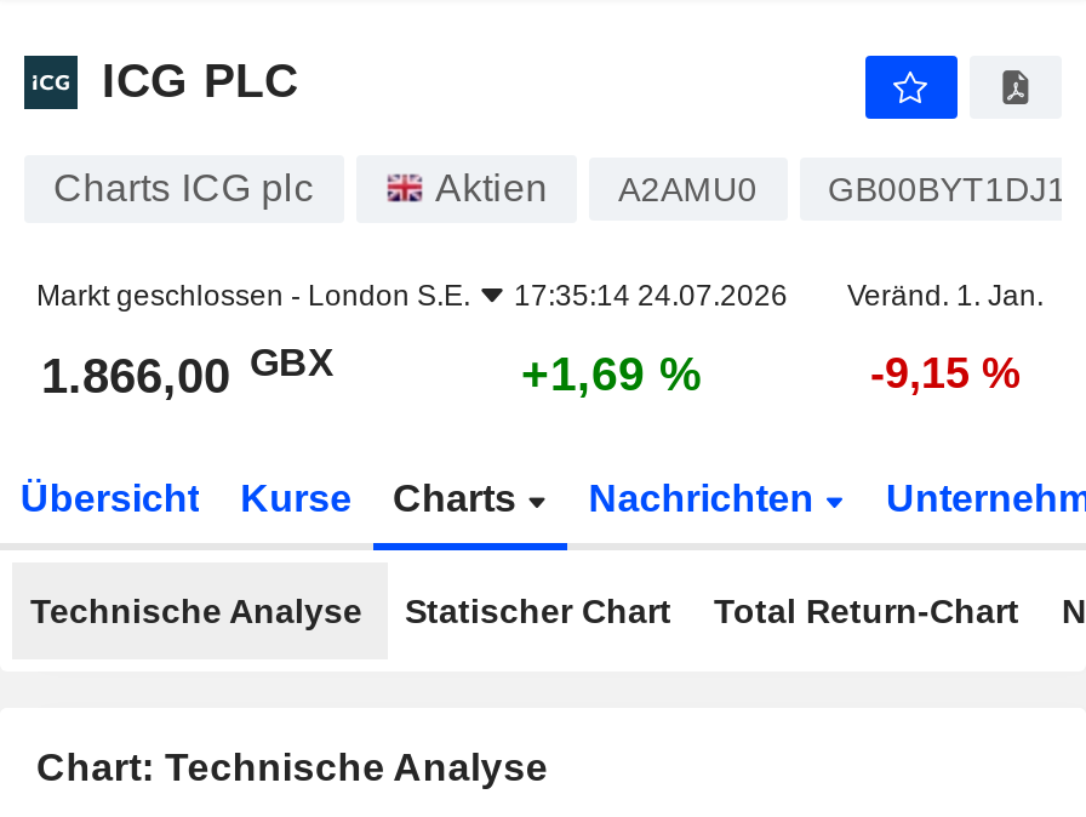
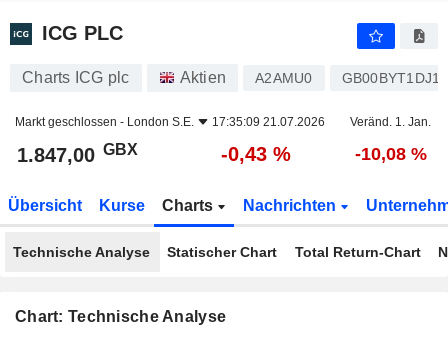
- Markt geschlossen - London S.E. 17:35:14 24.07.2026 Veränd. 1. Jan.
+ Markt geschlossen - London S.E. 17:35:09 21.07.2026 Veränd. 1. Jan.

- 1.866,00 GBX
+ 1.847,00 GBX

- +1,69 %
+ -0,43 %

- -9,15 %
+ -10,08 %
